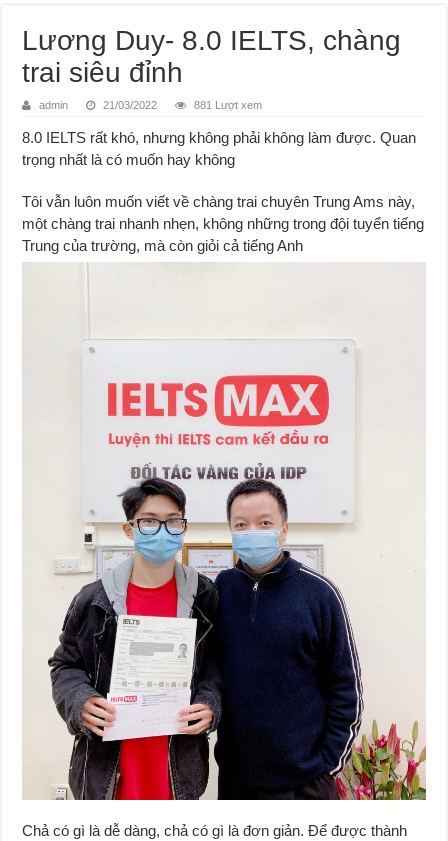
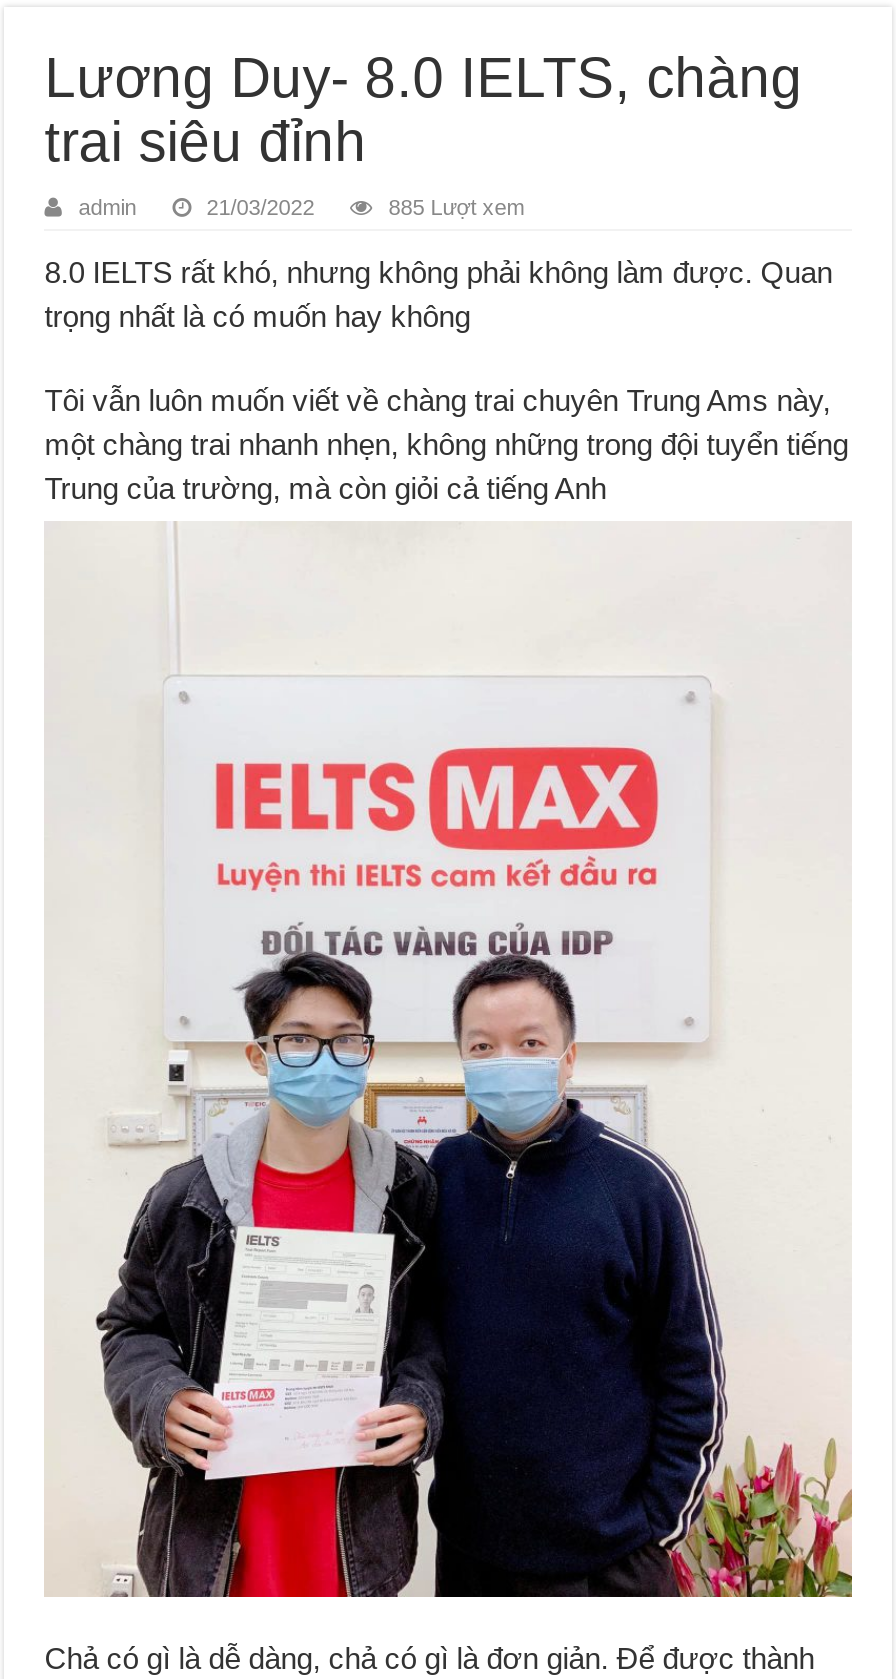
- 881 Lượt xem
+ 885 Lượt xem
